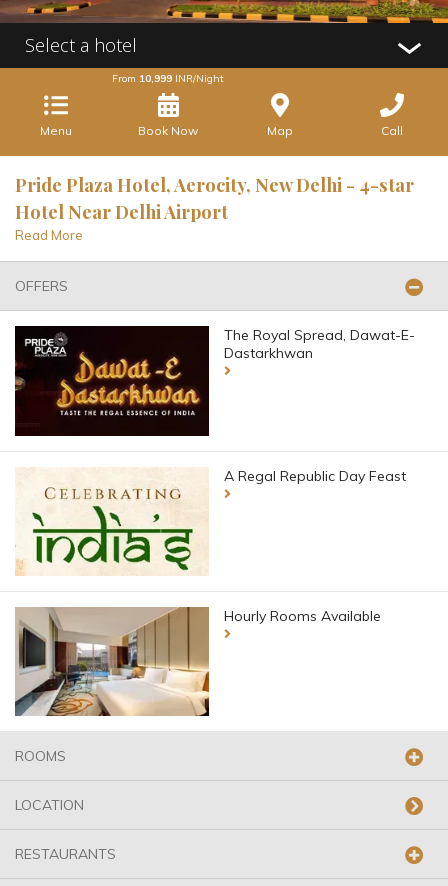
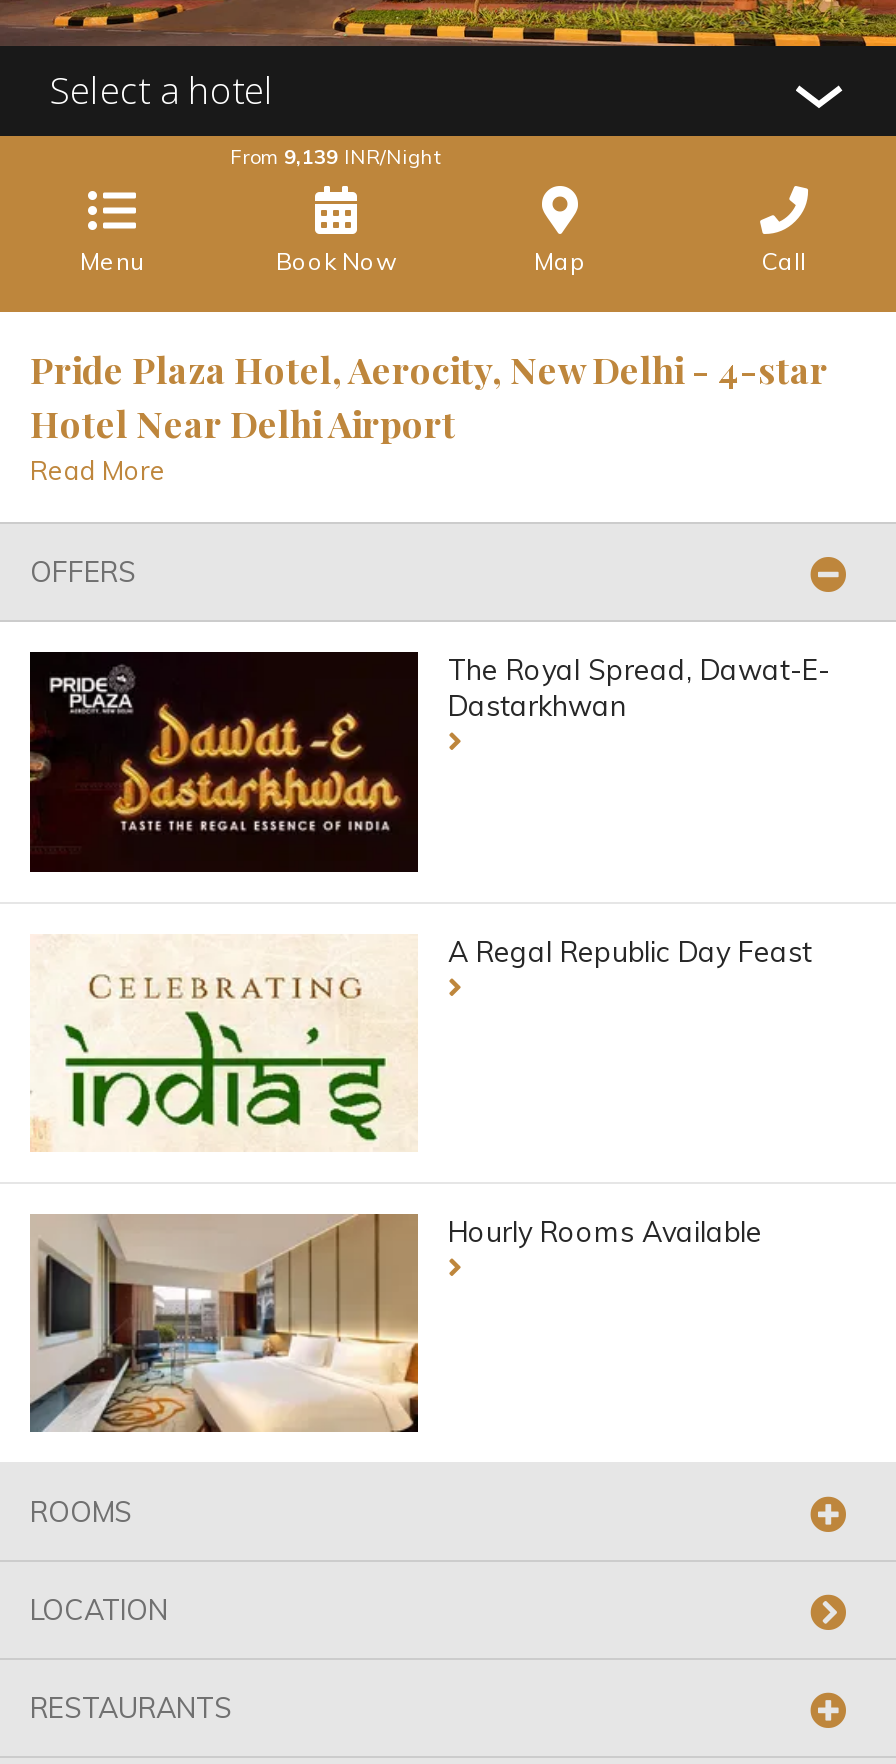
- From 10,999 INR/Night
+ From 9,139 INR/Night
